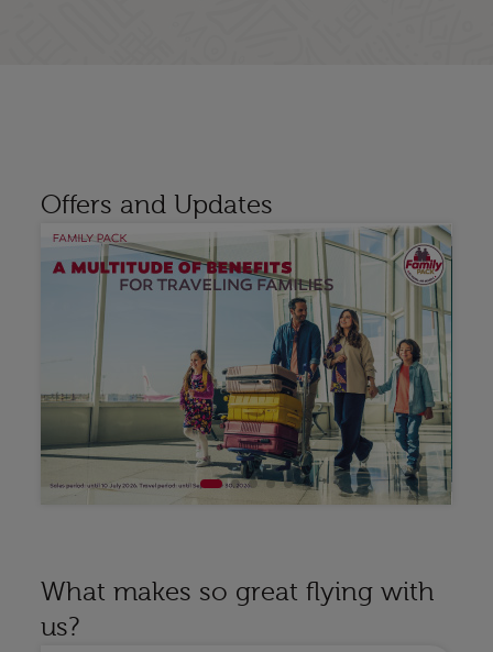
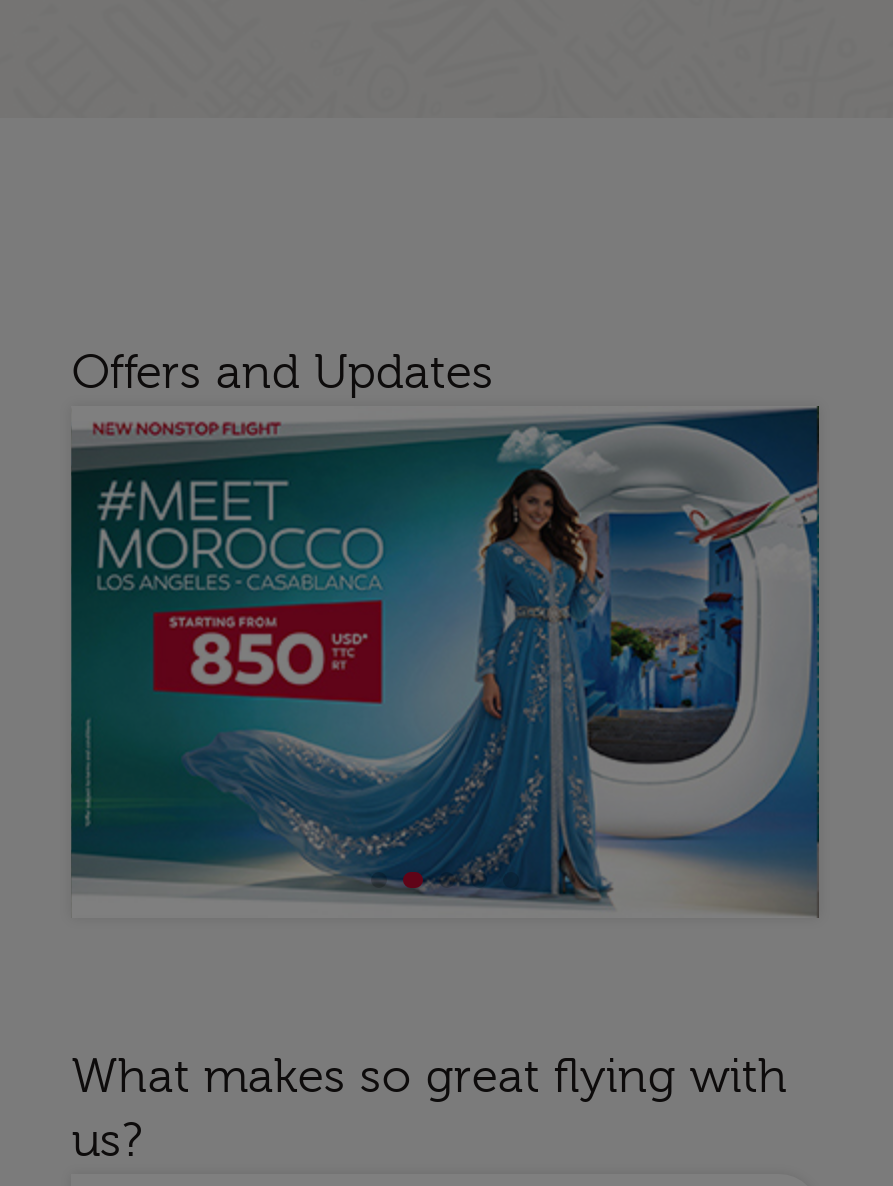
- [image]
+ [image]
